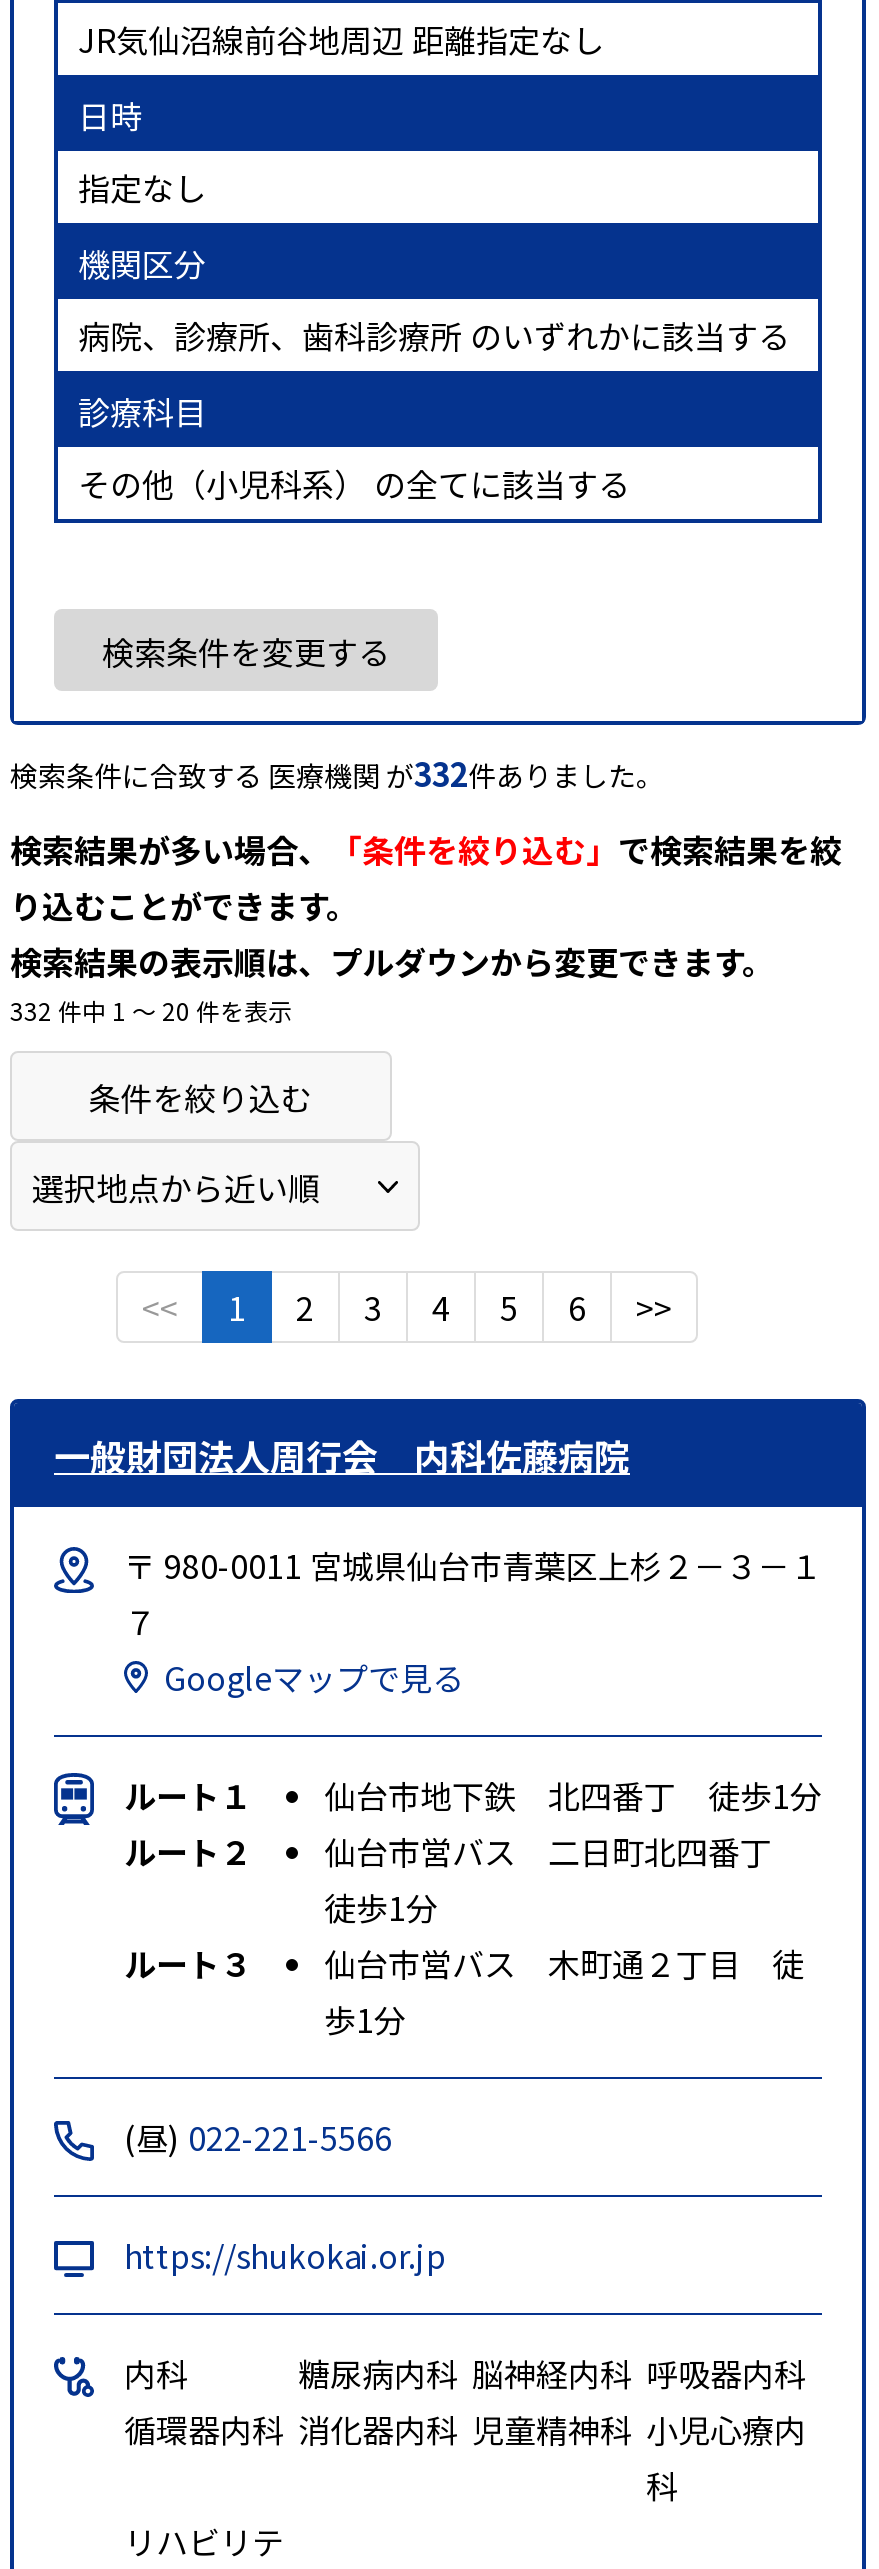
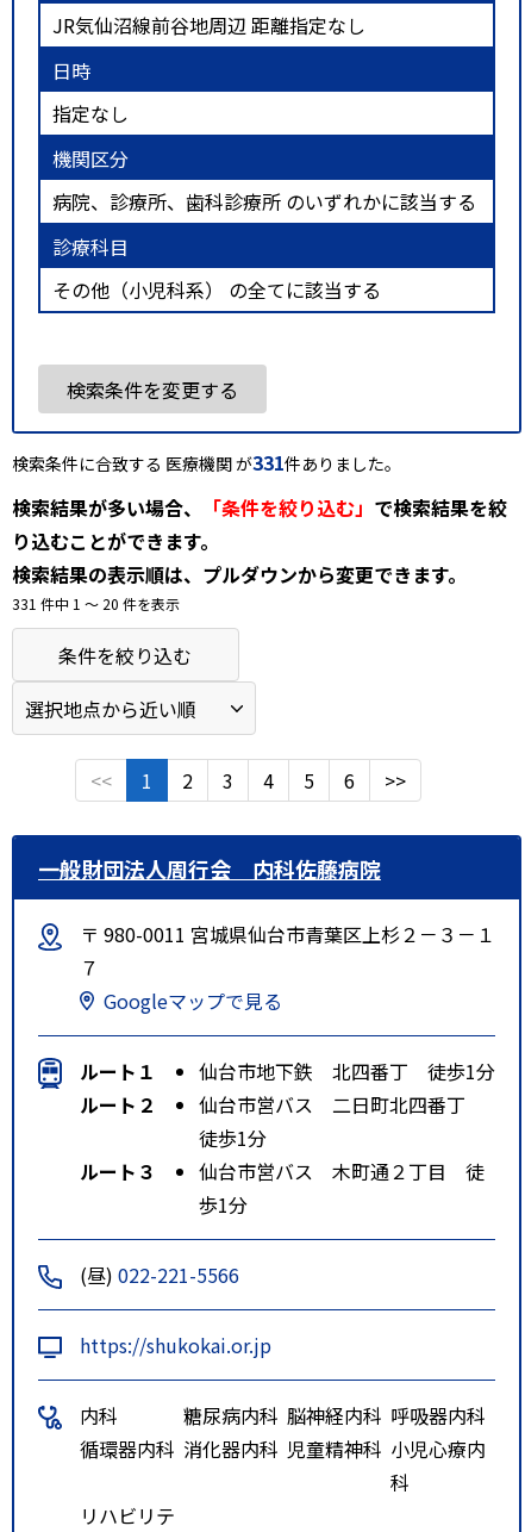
- 検索条件に合致する 医療機関 が332件ありました。
+ 検索条件に合致する 医療機関 が331件ありました。

- 332 件中 1 〜 20 件を表示
+ 331 件中 1 〜 20 件を表示
